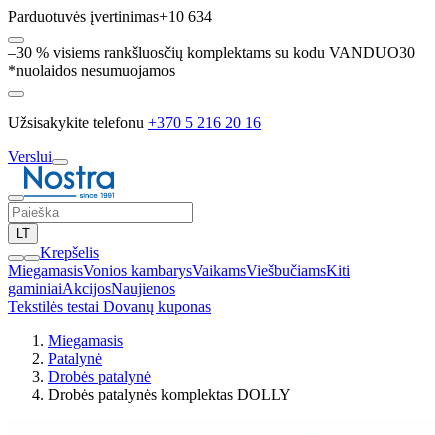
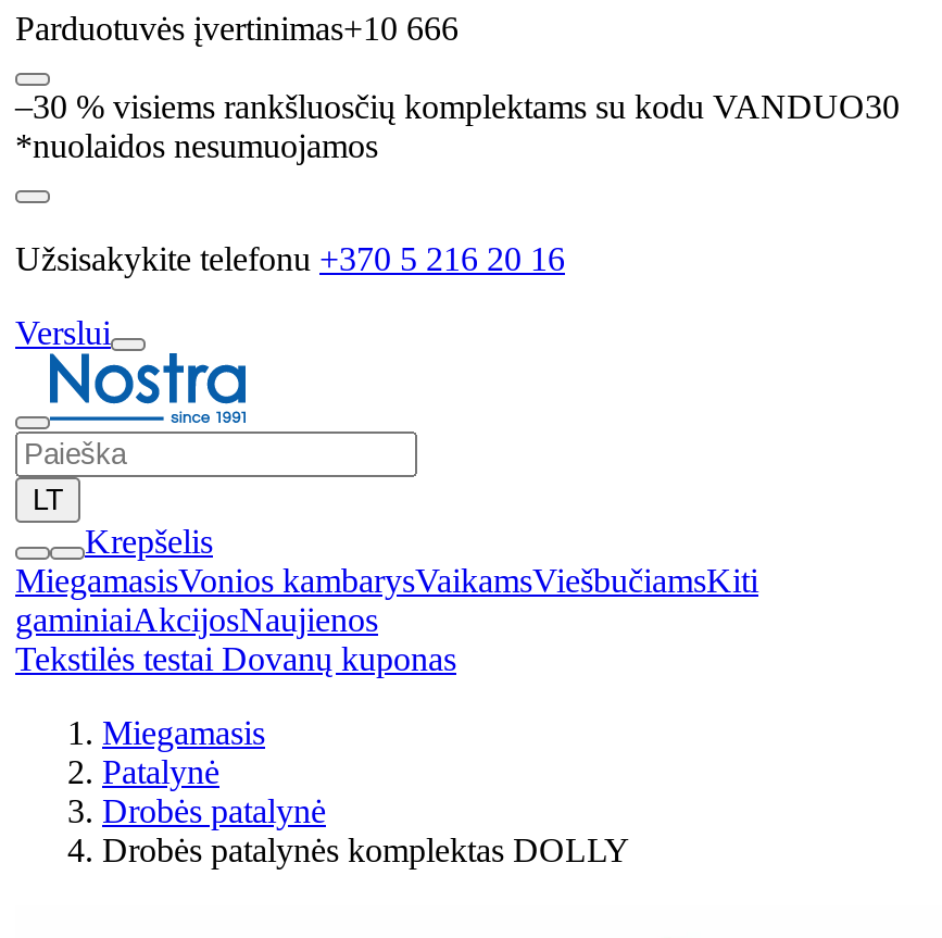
- Parduotuvės įvertinimas+10 634
+ Parduotuvės įvertinimas+10 666
